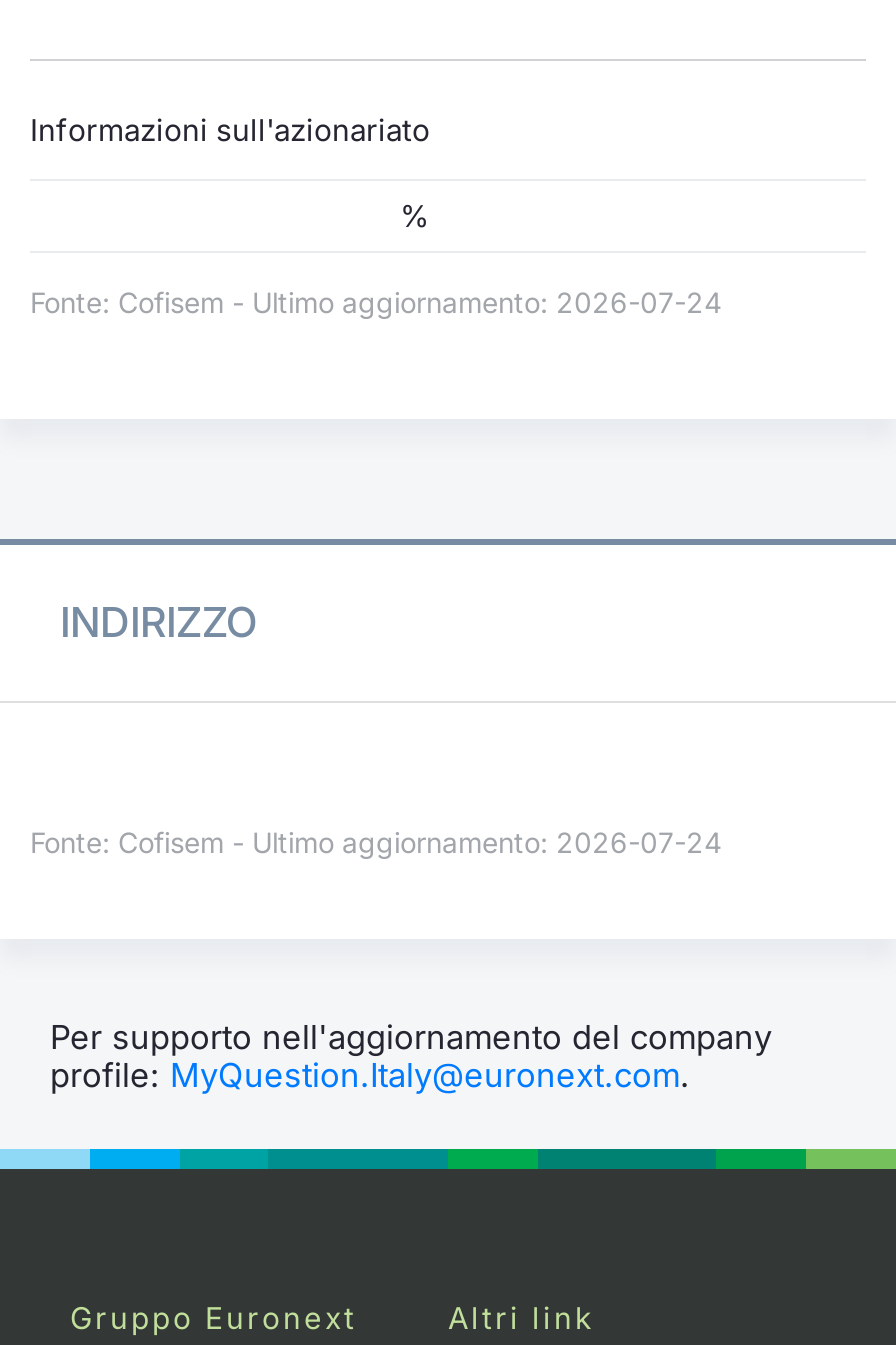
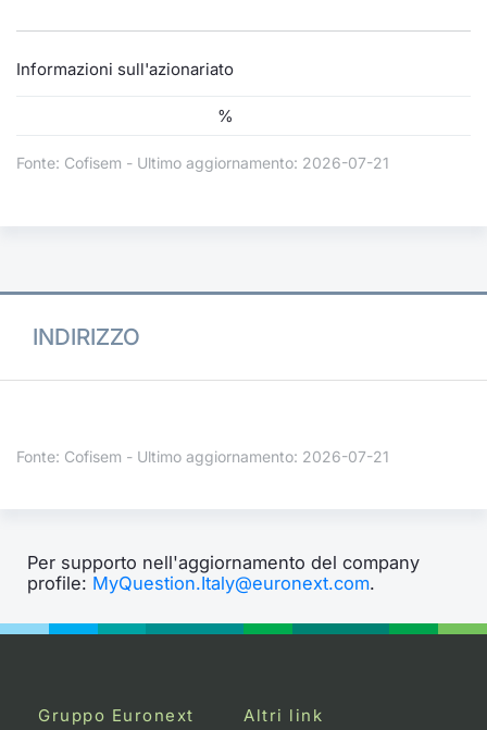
- Fonte: Cofisem - Ultimo aggiornamento: 2026-07-24
+ Fonte: Cofisem - Ultimo aggiornamento: 2026-07-21

- Fonte: Cofisem - Ultimo aggiornamento: 2026-07-24
+ Fonte: Cofisem - Ultimo aggiornamento: 2026-07-21
